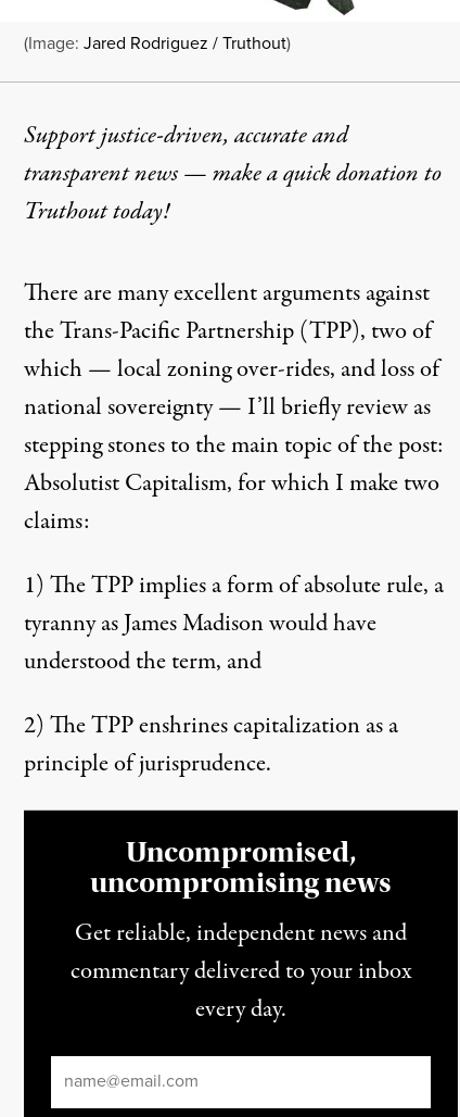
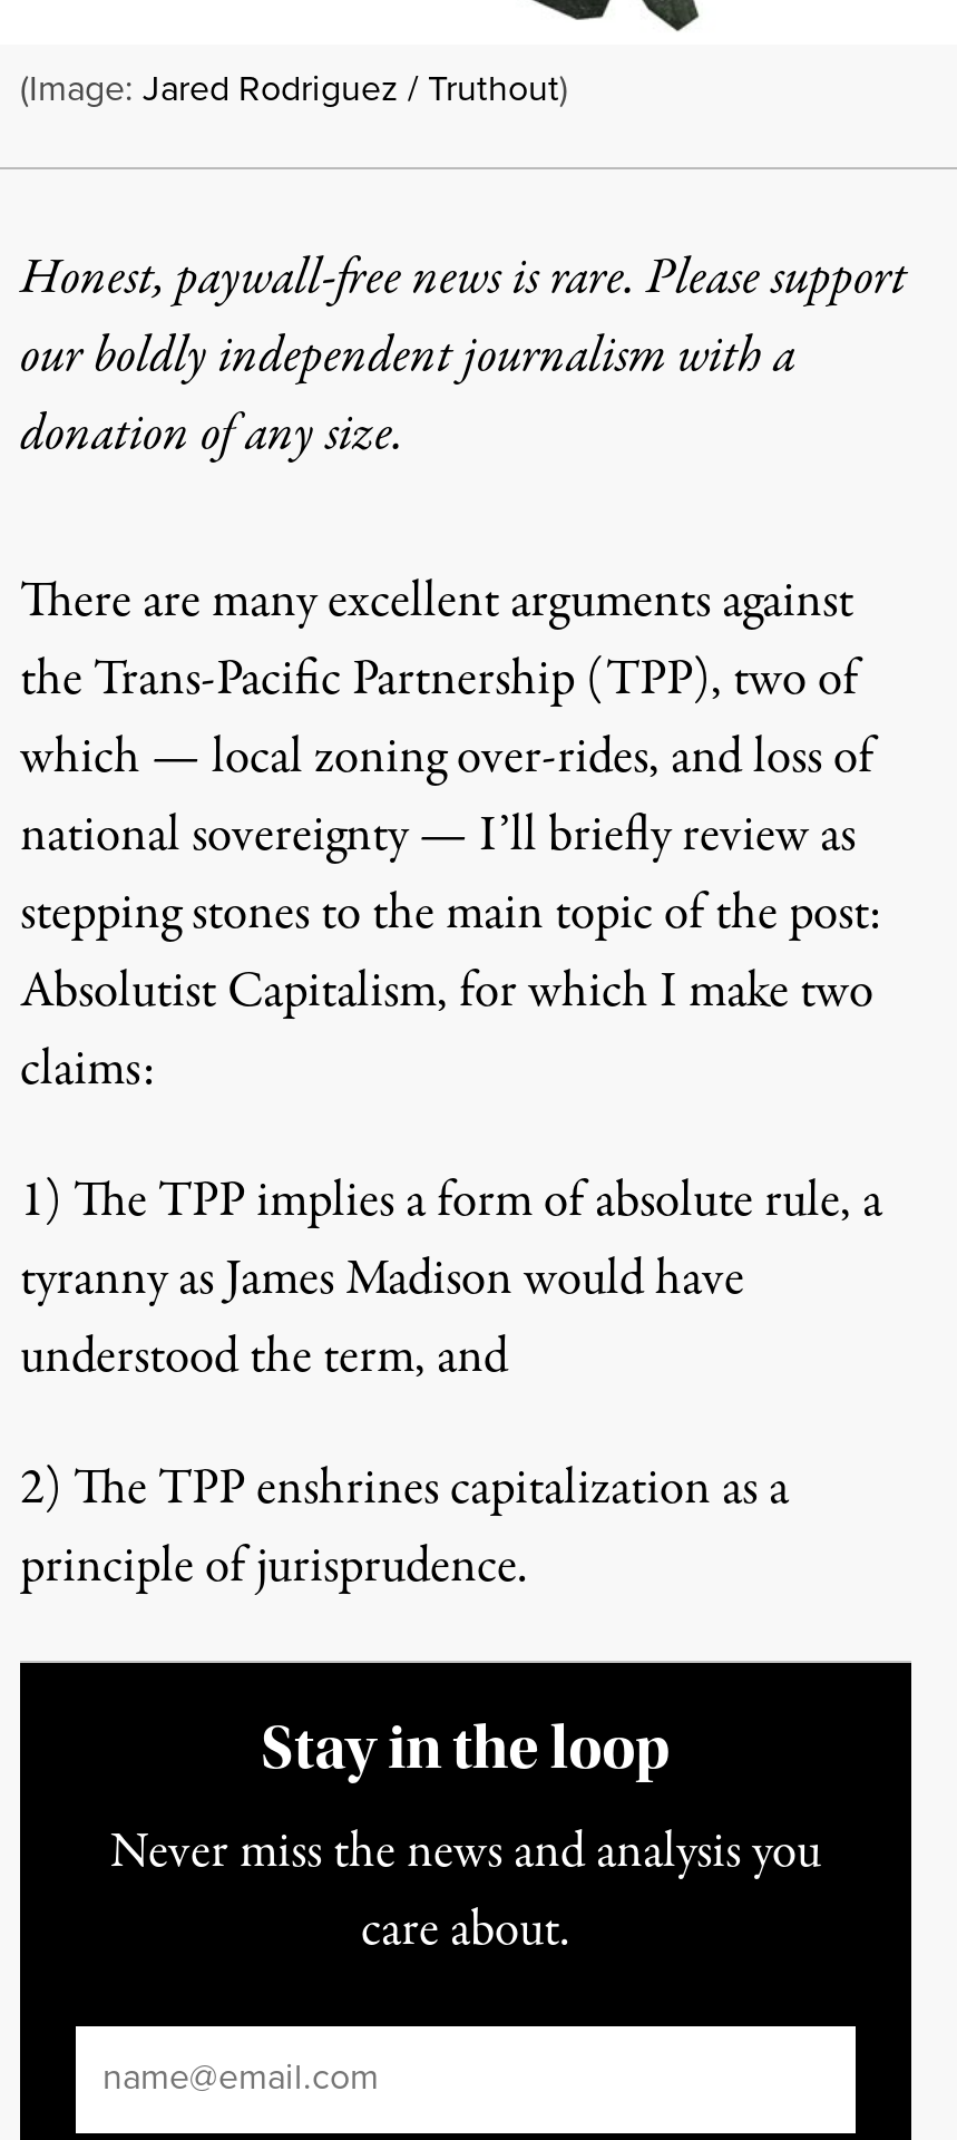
- Support justice-driven, accurate and
- transparent news — make aquick donation to
- Truthout today!
+ Honest, paywall-free news is rare. Please support
+ our boldly independent journalism with a
+ donation of any size.

- Uncompromised,
- uncompromising news
+ Stay in the loop

- Get reliable, independent news and
- commentary delivered to your inbox
- every day.
+ Never miss the news and analysis you
+ care about.
